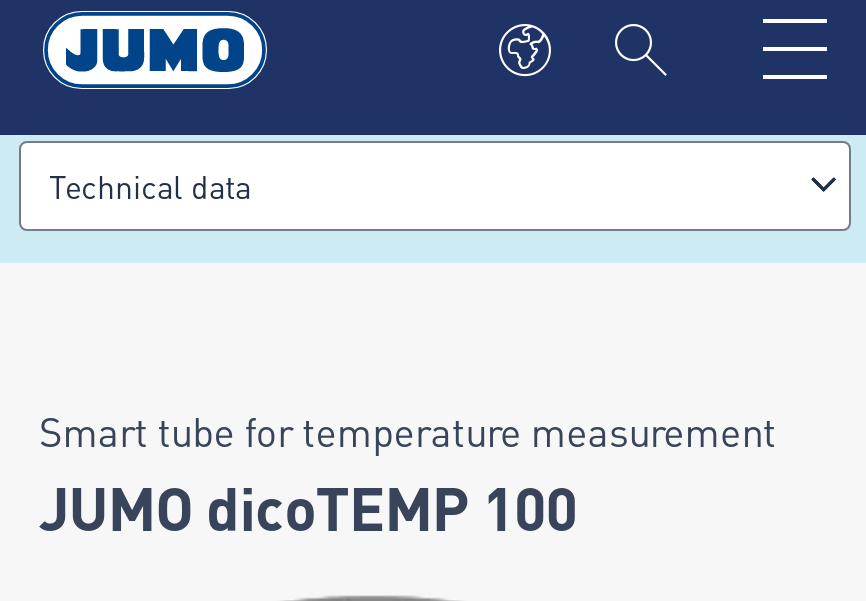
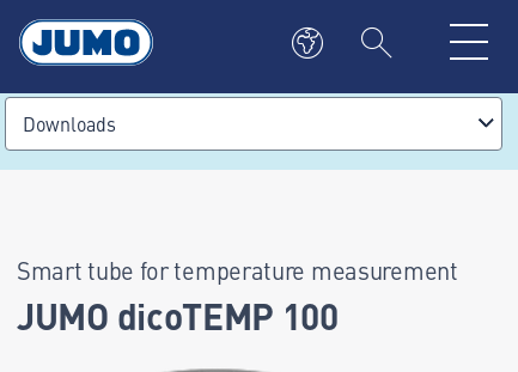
- Technical data
+ Downloads
